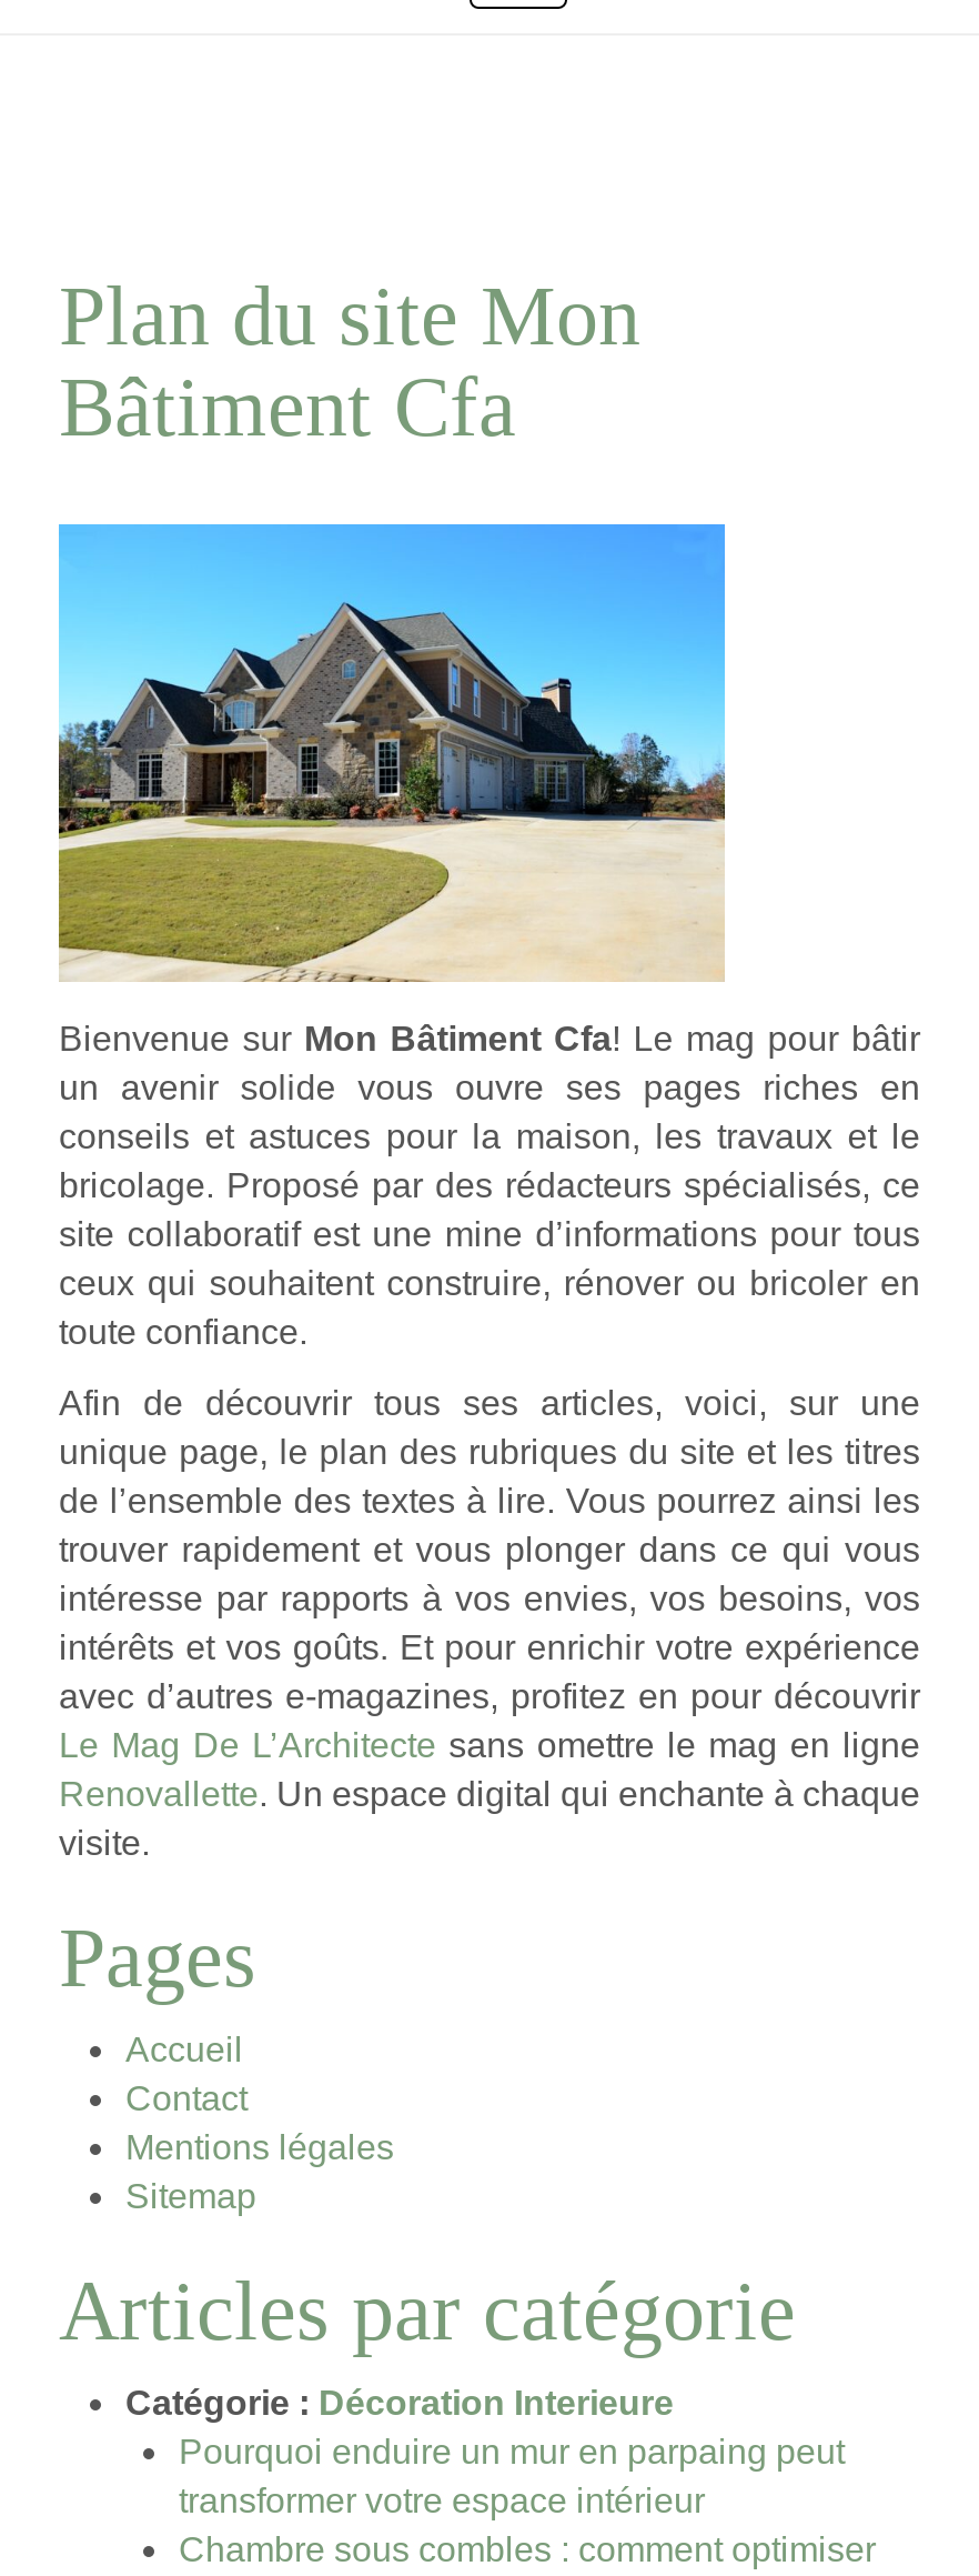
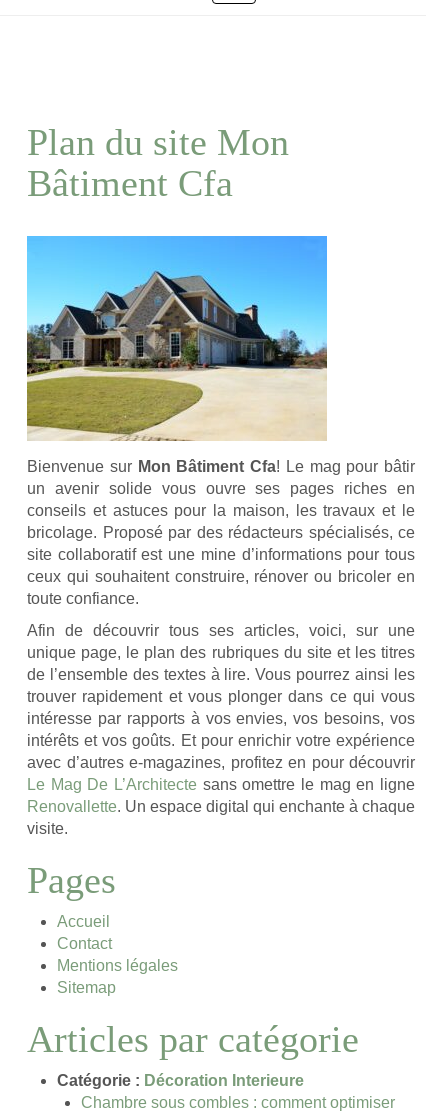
- Pourquoi enduire un mur en parpaing peut
- transformer votre espace intérieur
